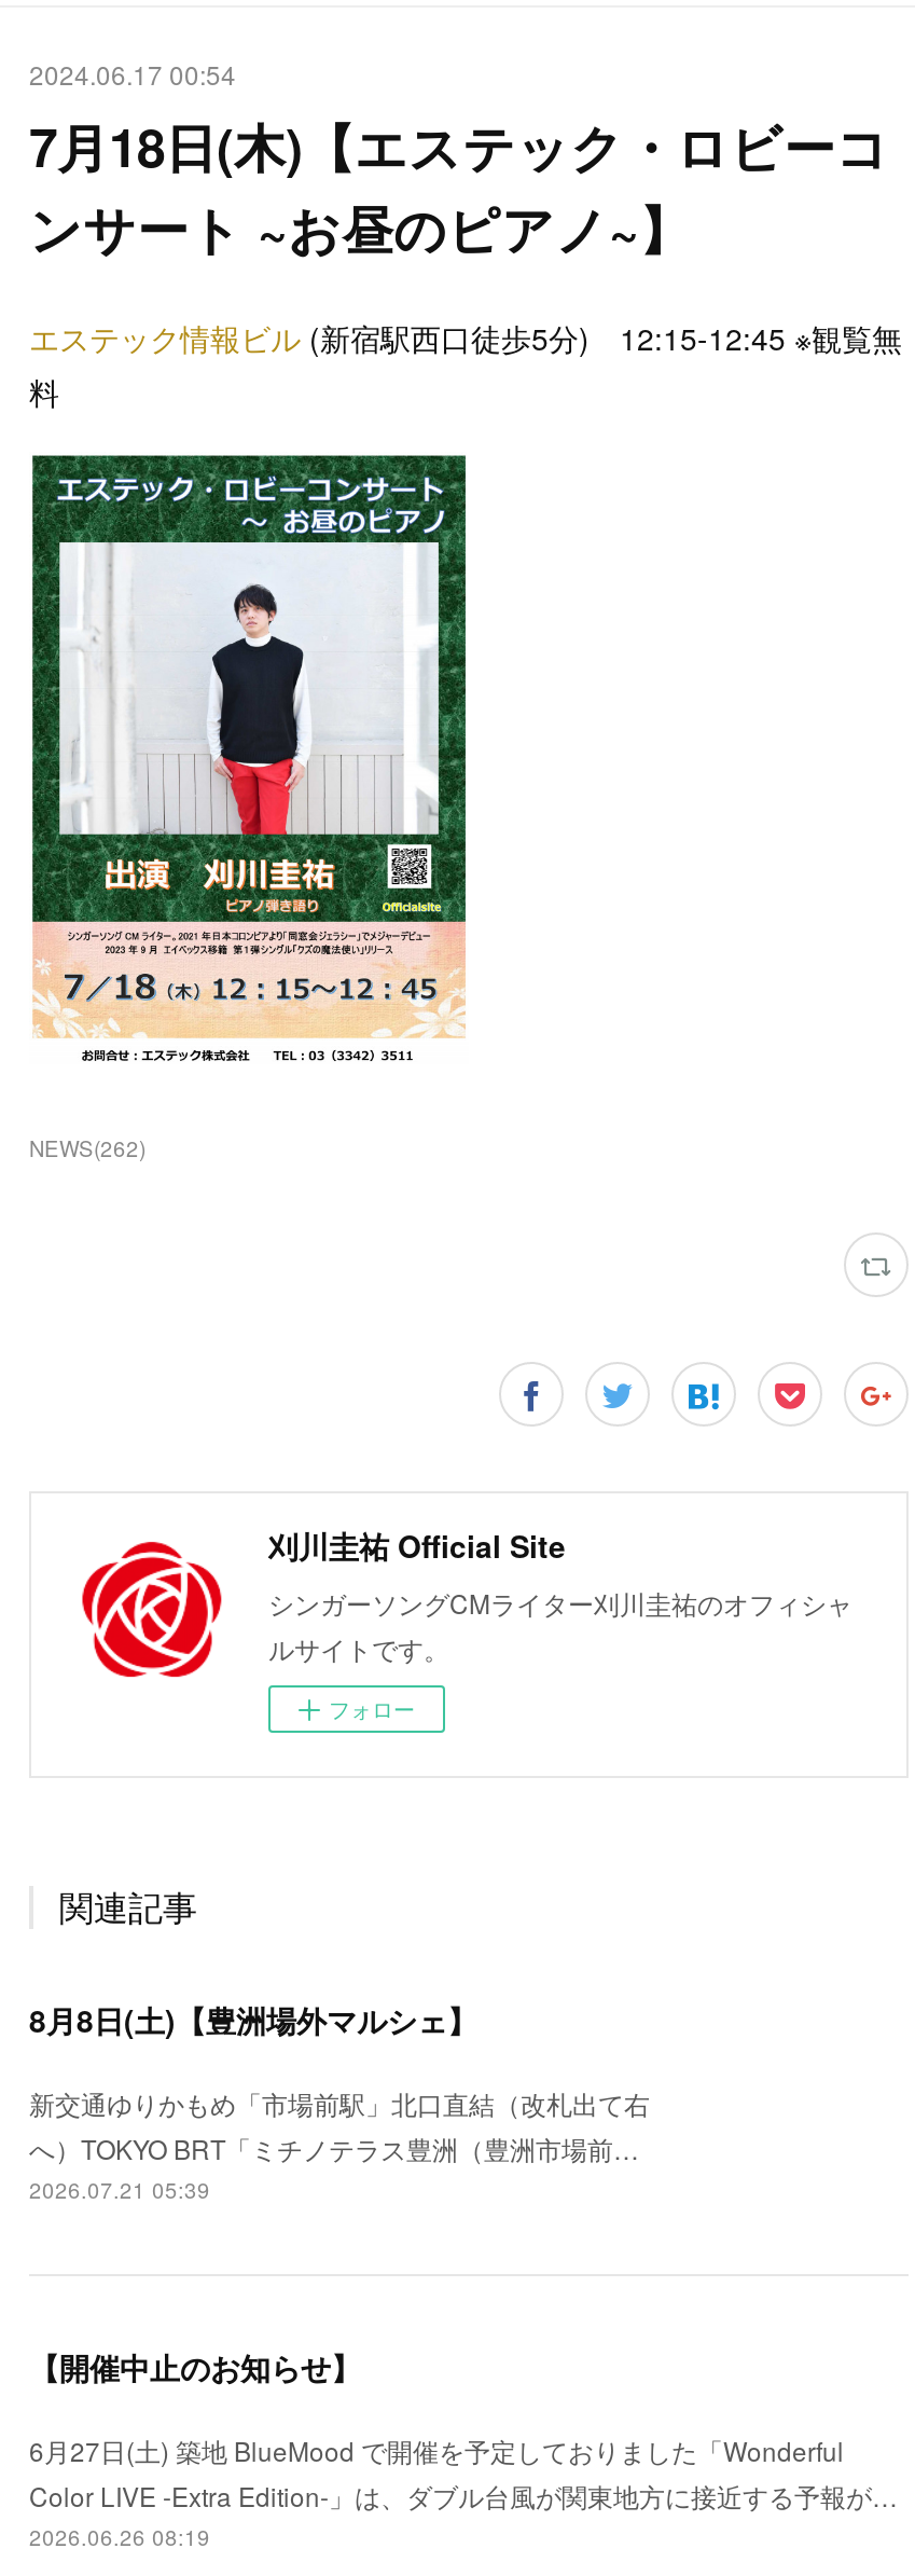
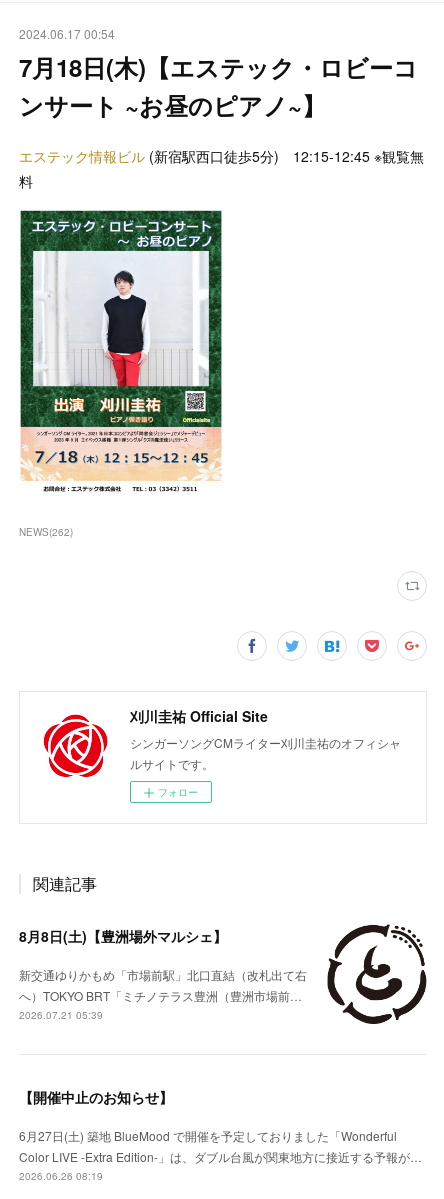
+ [image]
